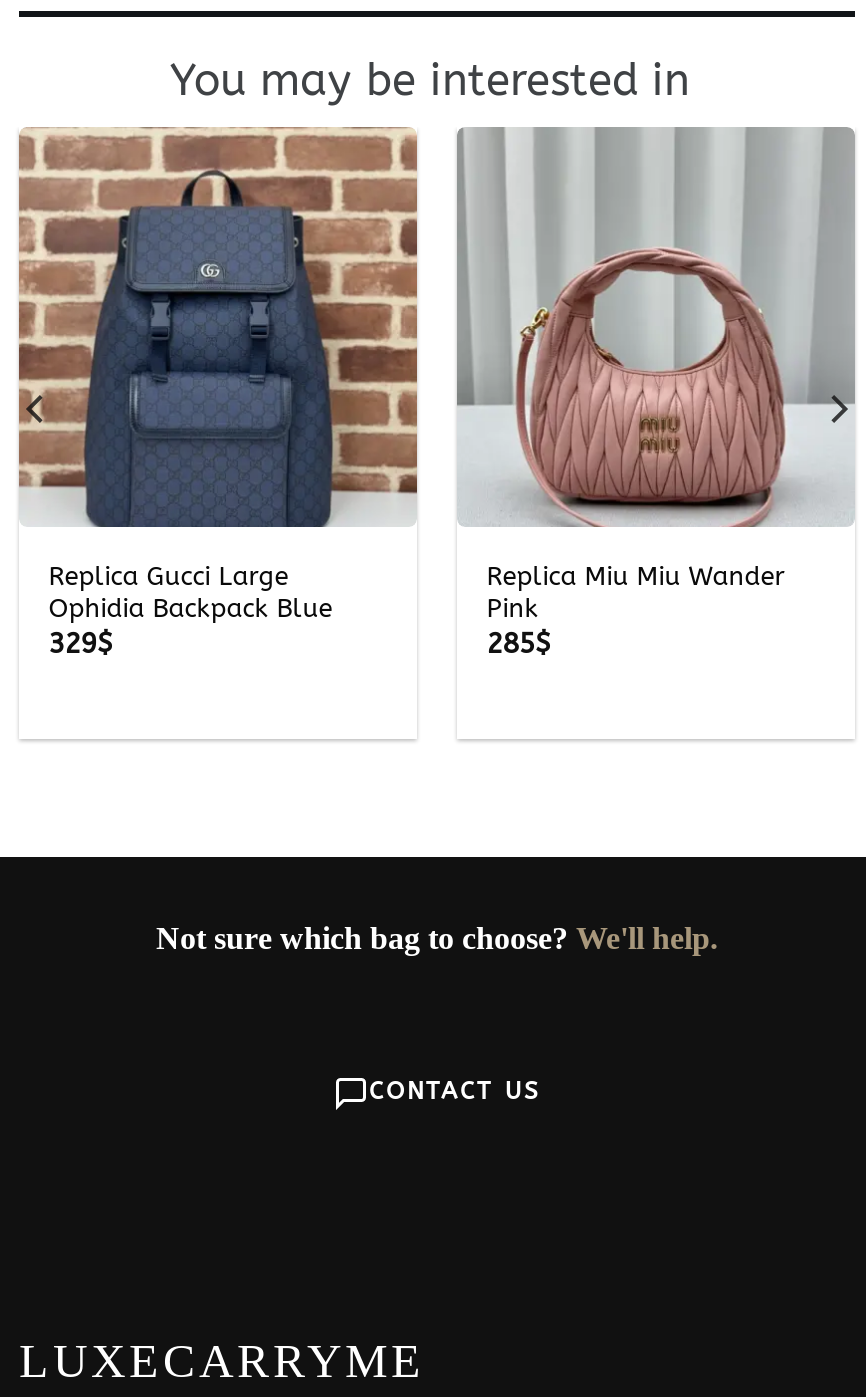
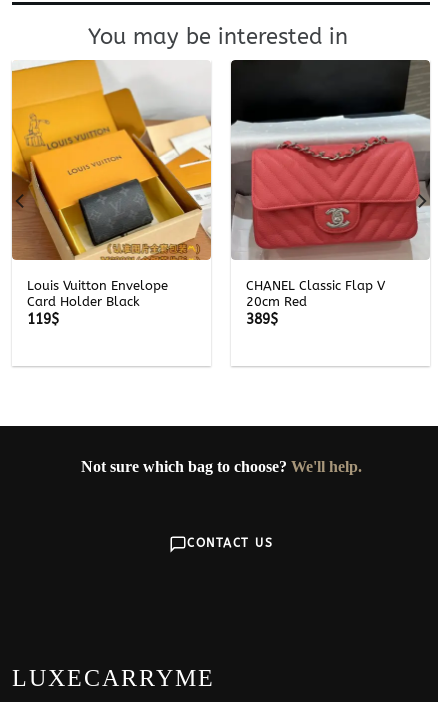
- [image]
- Replica Gucci Large
- Ophidia Backpack Blue
- 329$
+ [image]
+ Louis Vuitton Envelope
+ Card Holder Black
+ 119$

- [image]
- Replica Miu Miu Wander
- Pink
- 285$
+ [image]
+ CHANEL Classic Flap V
+ 20cm Red
+ 389$
